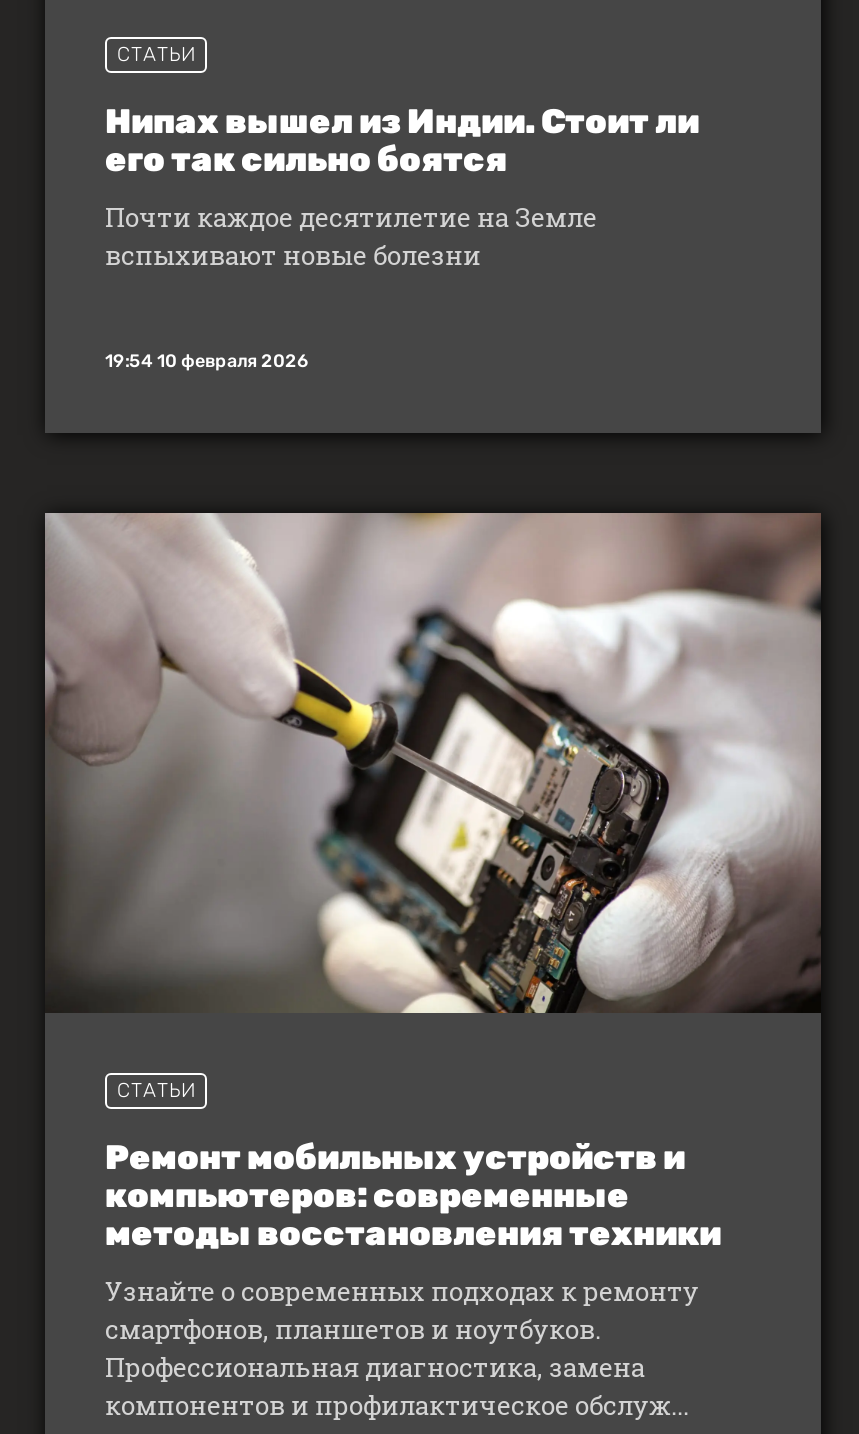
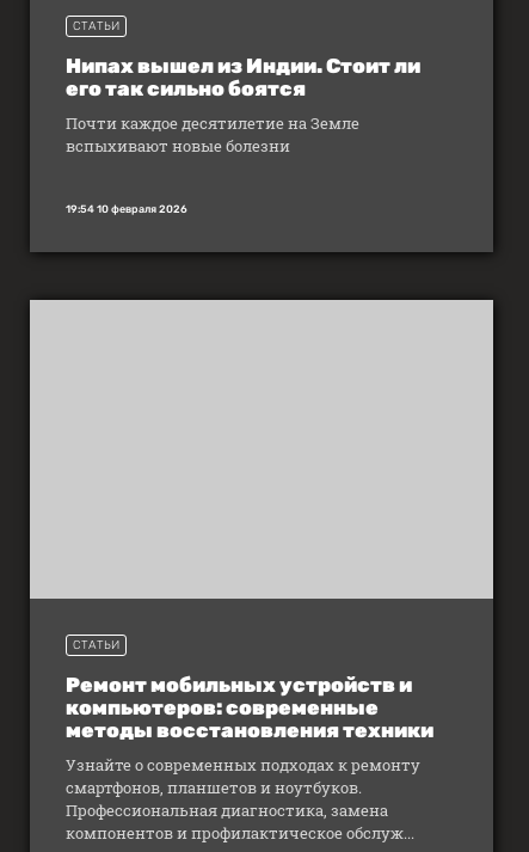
- [image]
